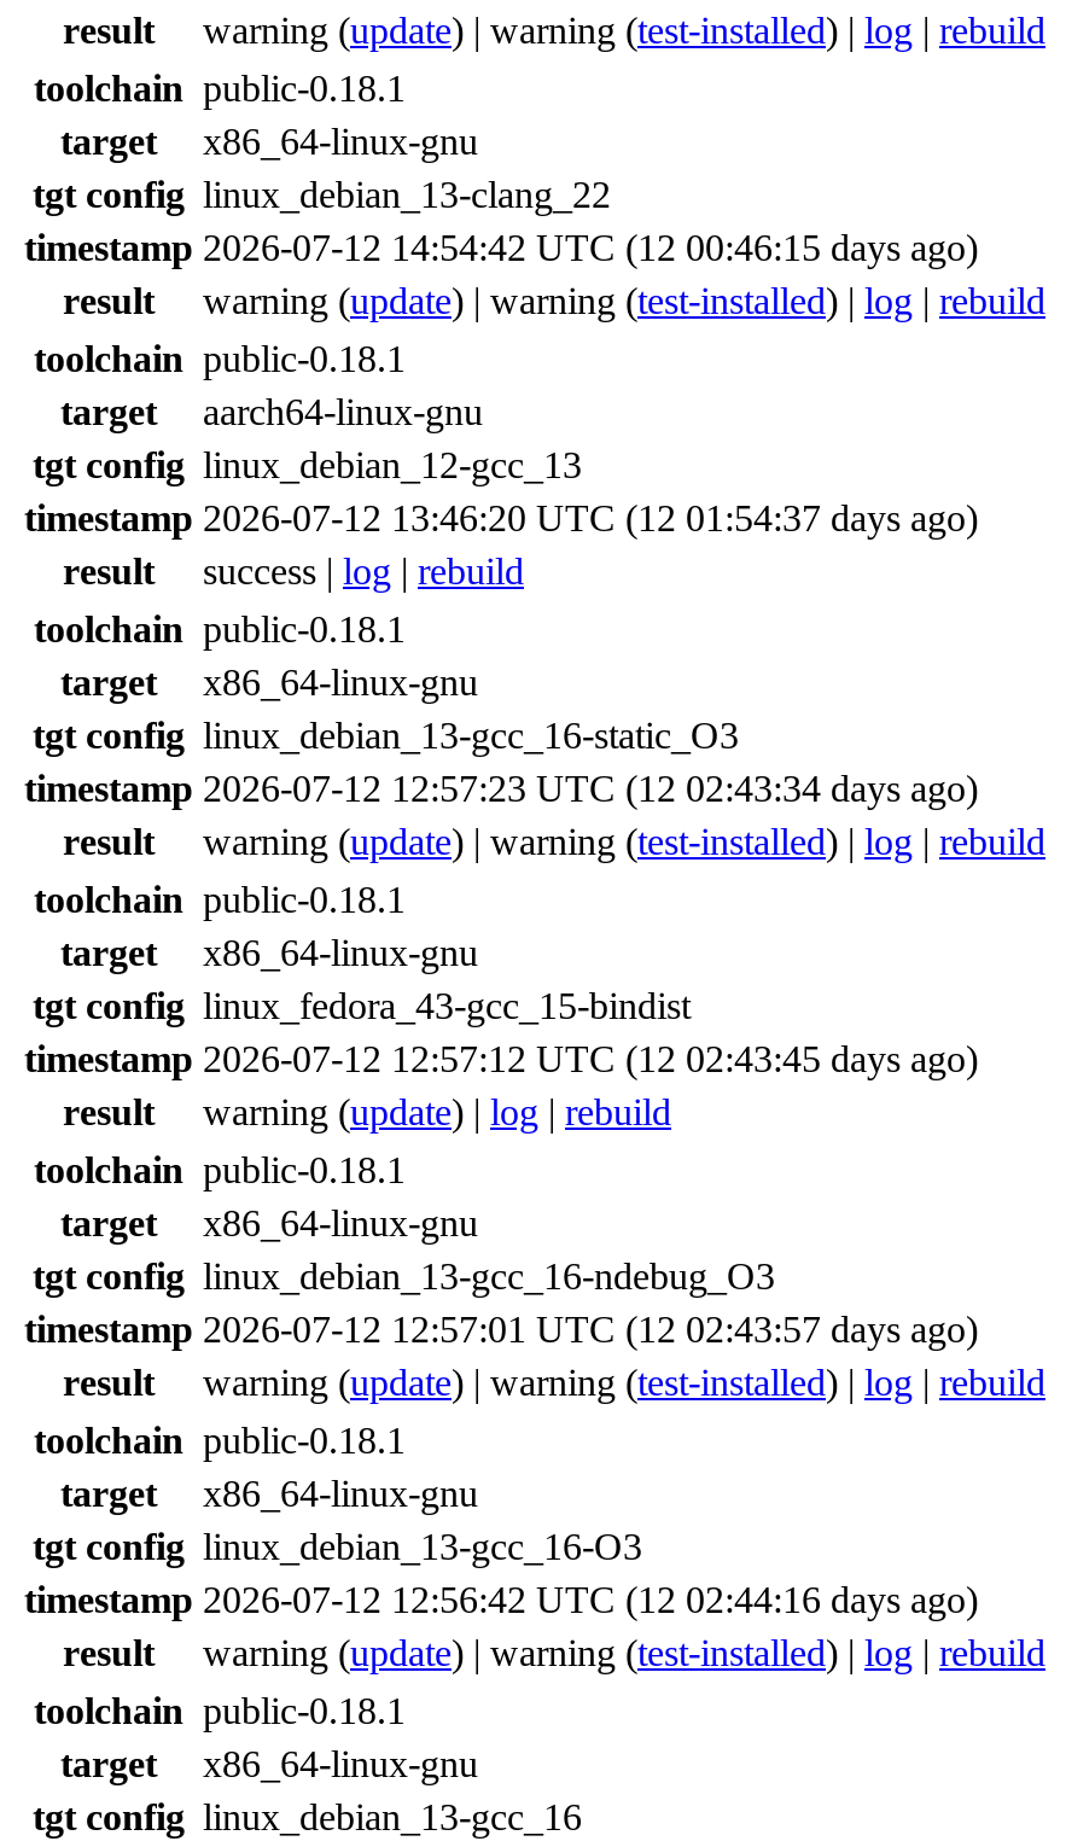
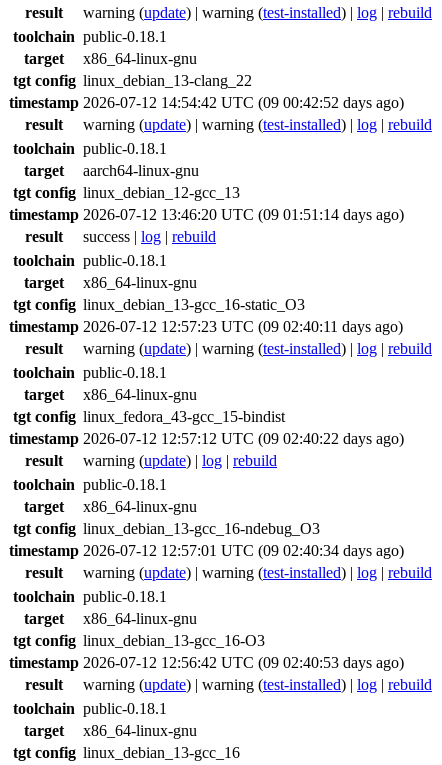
- timestamp 2026-07-12 14:54:42 UTC (12 00:46:15 days ago)
+ timestamp 2026-07-12 14:54:42 UTC (09 00:42:52 days ago)

- timestamp 2026-07-12 13:46:20 UTC (12 01:54:37 days ago)
+ timestamp 2026-07-12 13:46:20 UTC (09 01:51:14 days ago)

- timestamp 2026-07-12 12:57:23 UTC (12 02:43:34 days ago)
+ timestamp 2026-07-12 12:57:23 UTC (09 02:40:11 days ago)

- timestamp 2026-07-12 12:57:12 UTC (12 02:43:45 days ago)
+ timestamp 2026-07-12 12:57:12 UTC (09 02:40:22 days ago)

- timestamp 2026-07-12 12:57:01 UTC (12 02:43:57 days ago)
+ timestamp 2026-07-12 12:57:01 UTC (09 02:40:34 days ago)

- timestamp 2026-07-12 12:56:42 UTC (12 02:44:16 days ago)
+ timestamp 2026-07-12 12:56:42 UTC (09 02:40:53 days ago)
